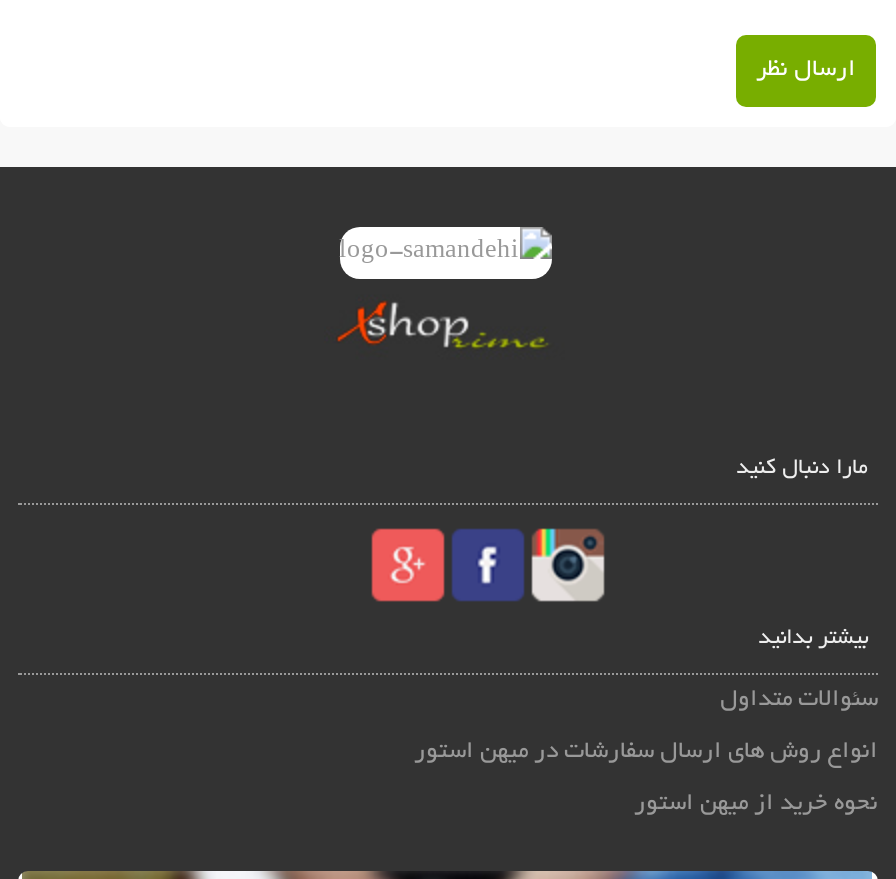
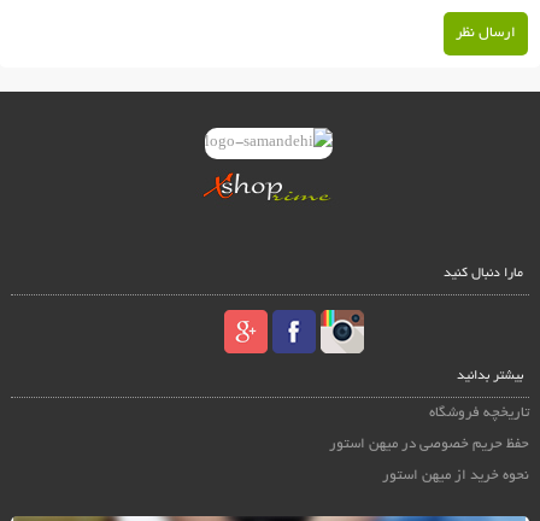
- سئوالات متداول
+ تاریخچه فروشگاه

- انواع روش های ارسال سفارشات در میهن استور
+ حفظ حریم خصوصی در میهن استور
